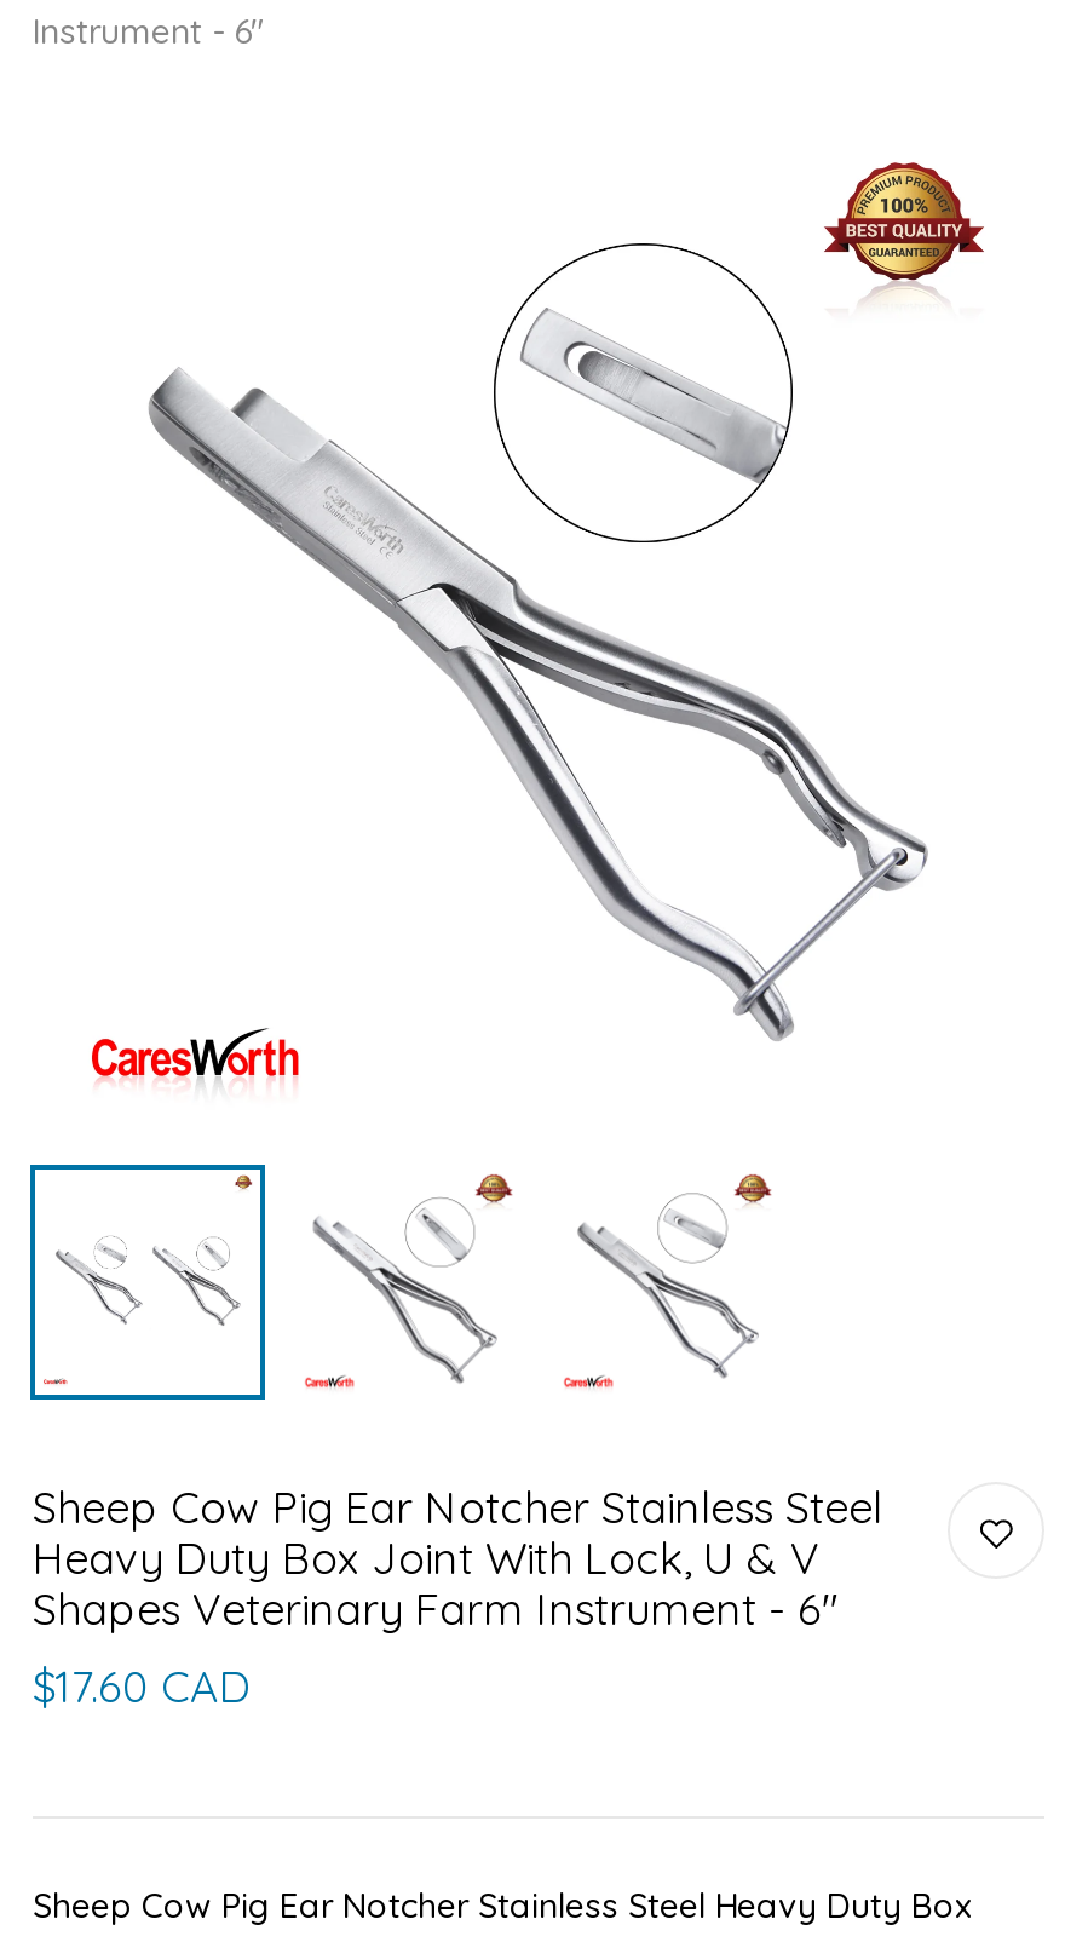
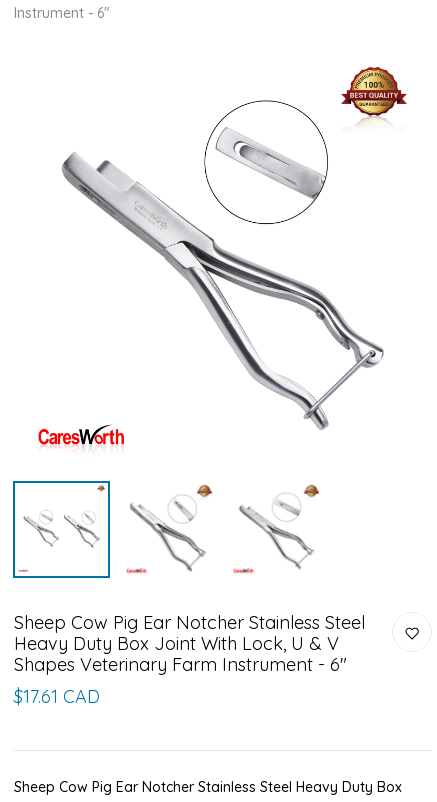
- $17.60 CAD
+ $17.61 CAD
